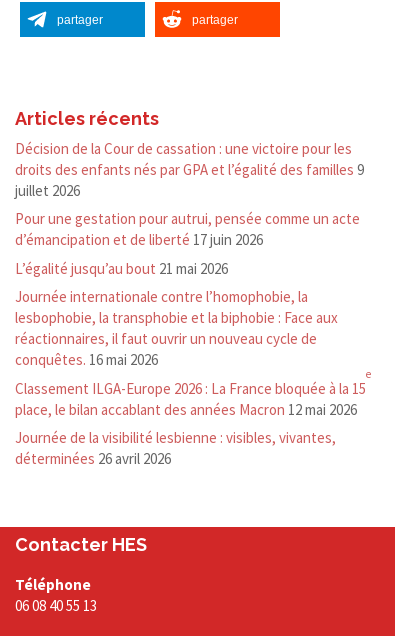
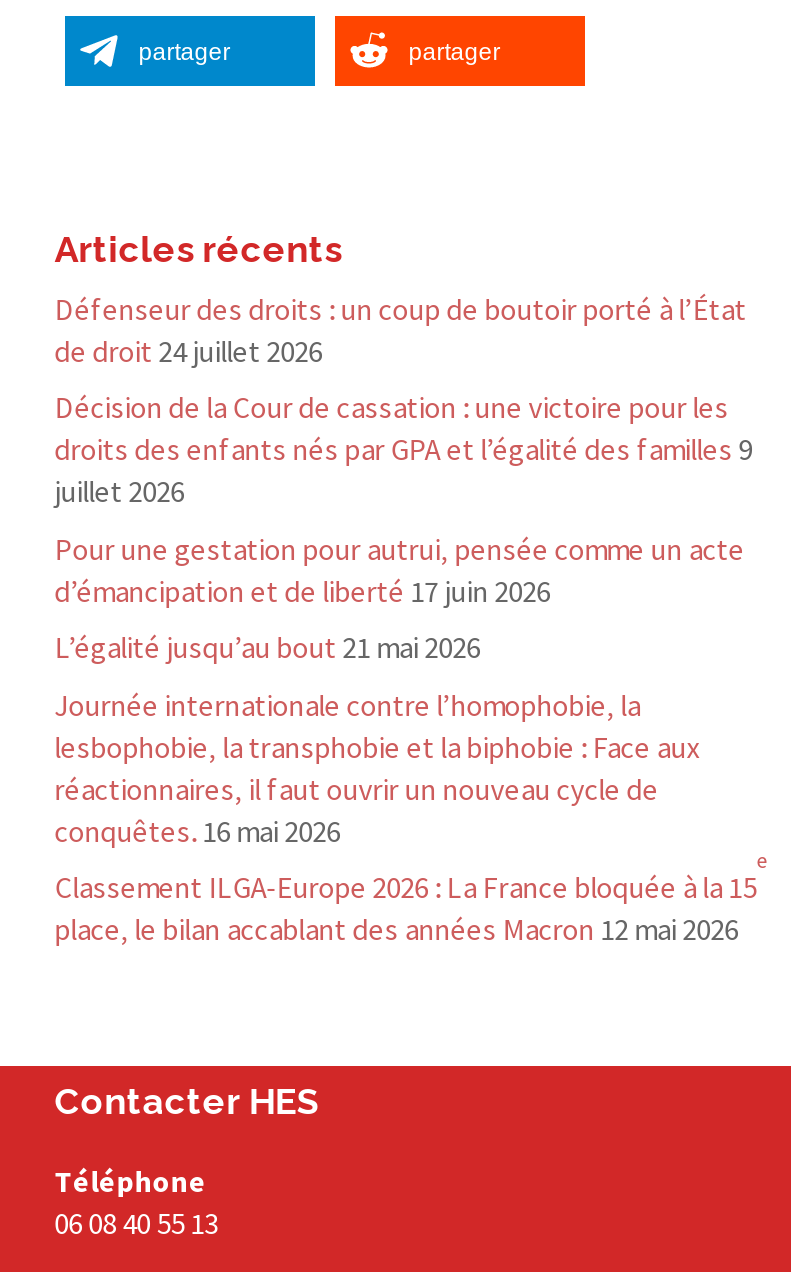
+ Défenseur des droits : un coup de boutoir porté à l’État
+ de droit 24 juillet 2026

moved down: Décision de la Cour de cassation : une victoire pour les | droits des enfants nés par GPA et l’égalité des familles 9 | juillet 2026 | ... | e | place, le bilan accablant des années Macron 12 mai 2026

- Journée de la visibilité lesbienne : visibles, vivantes,
- déterminées 26 avril 2026
